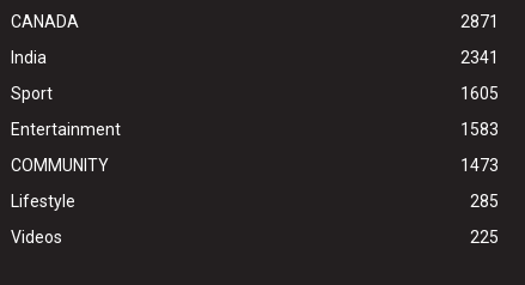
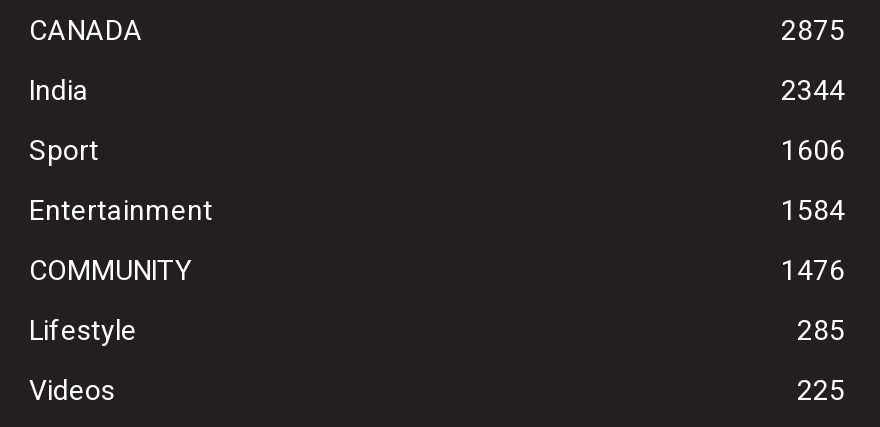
- 2871
+ 2875

- 2341
+ 2344

- 1605
+ 1606

- 1583
+ 1584

- 1473
+ 1476
